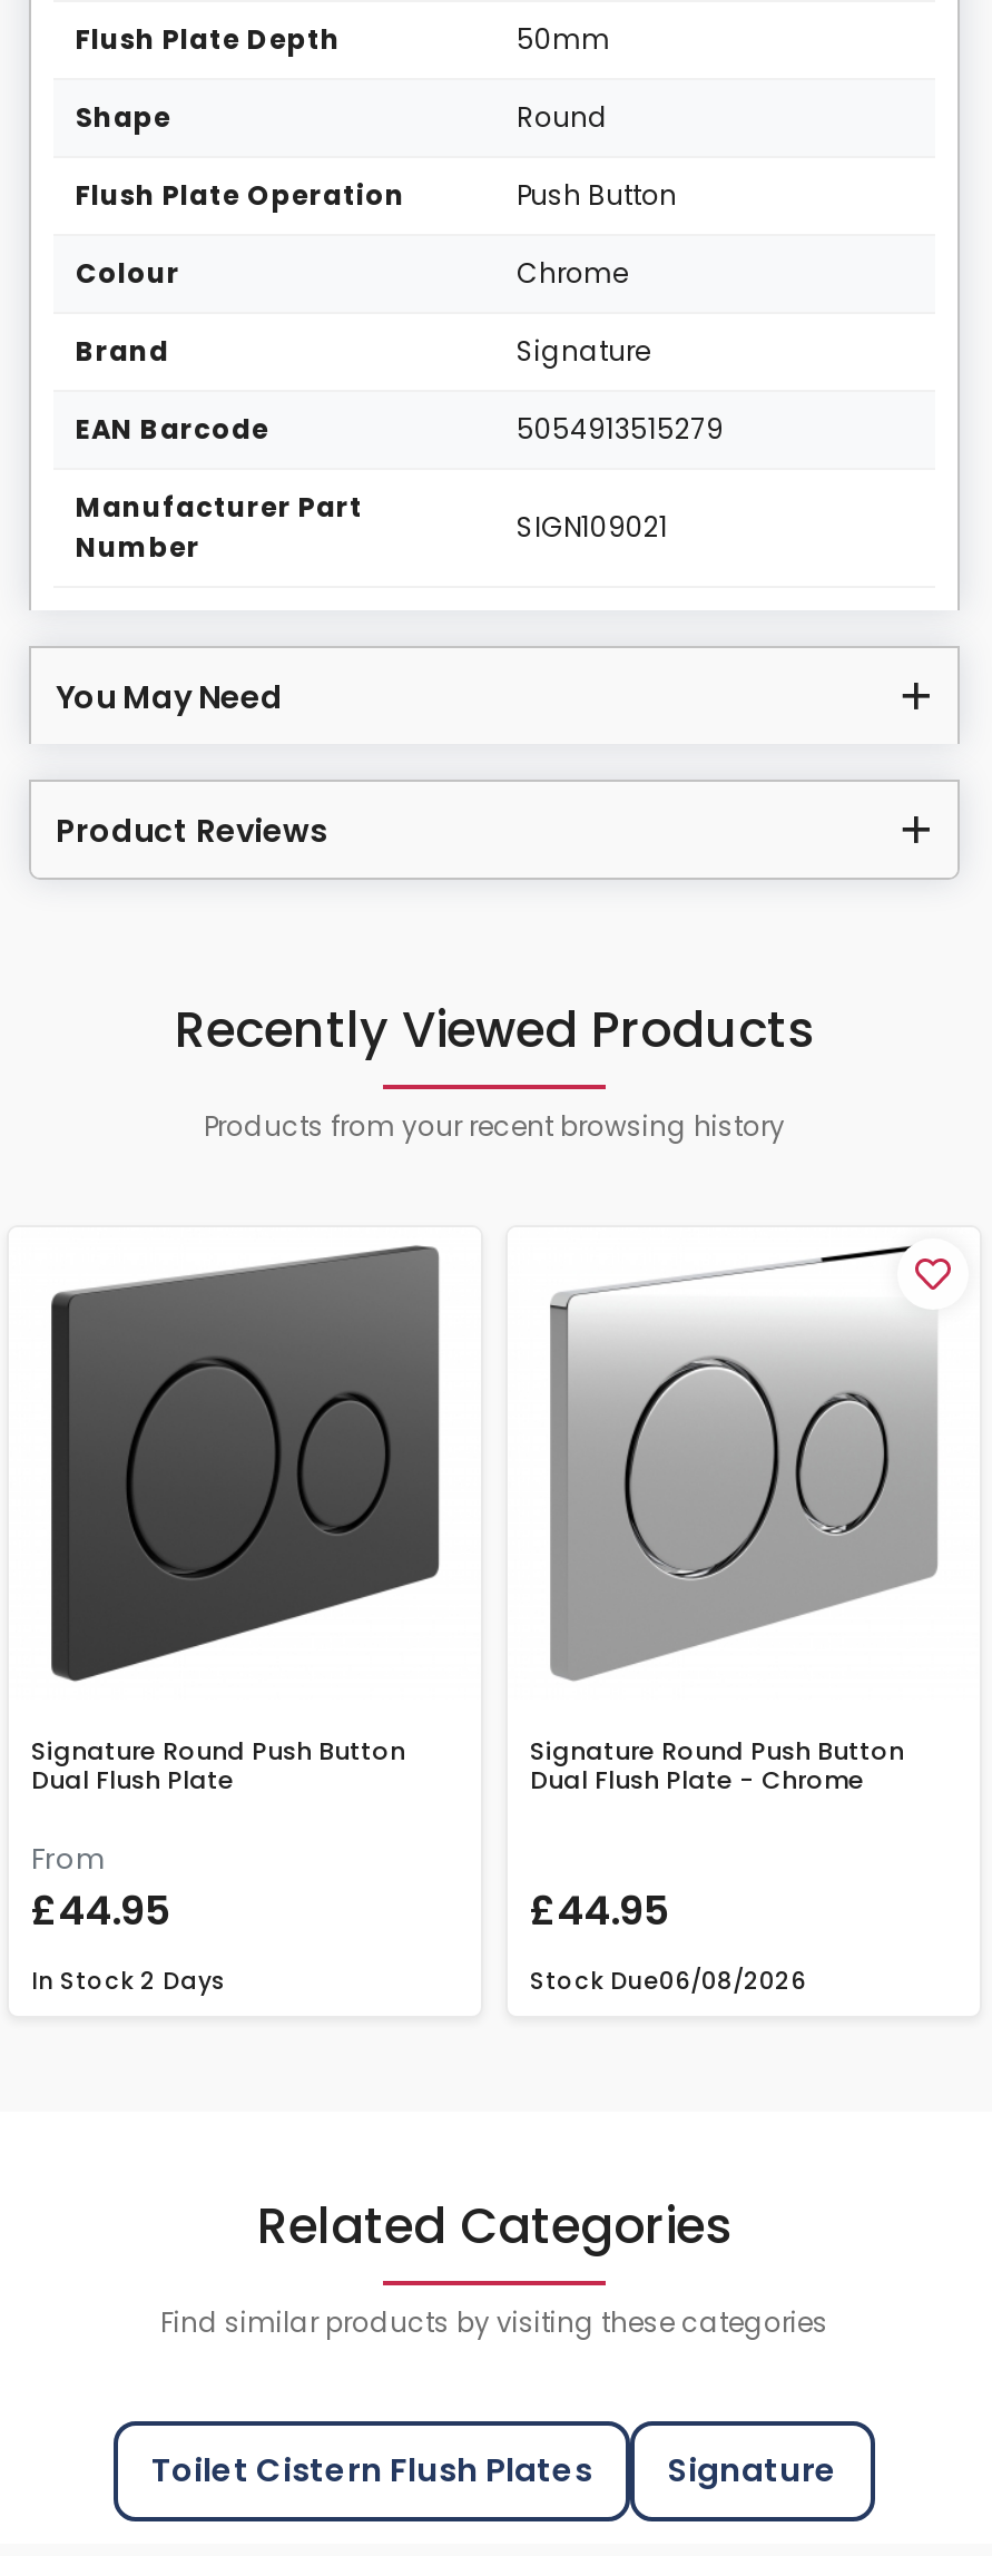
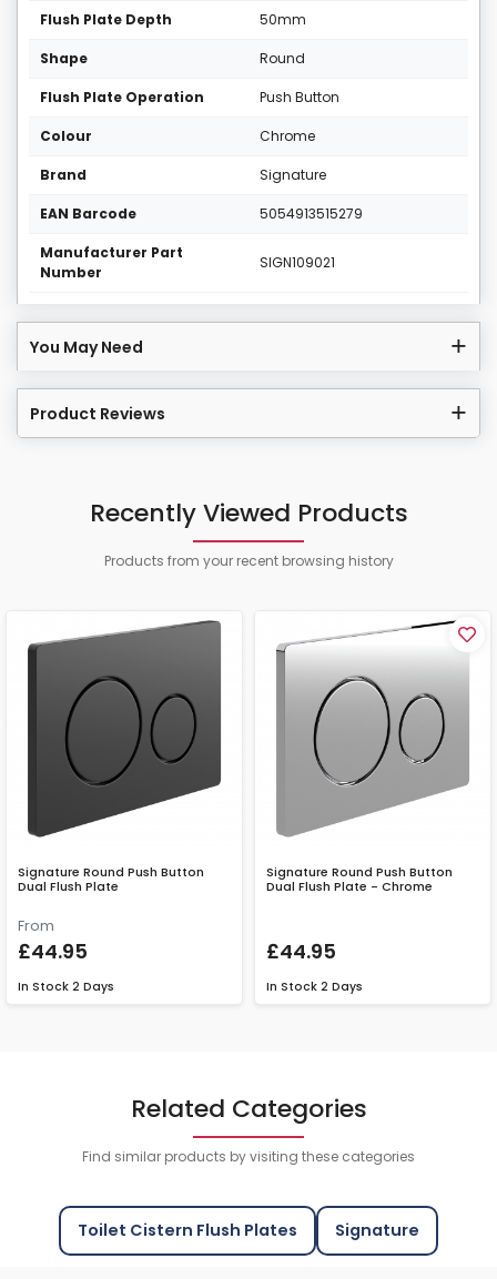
- Stock Due06/08/2026
+ In Stock 2 Days
